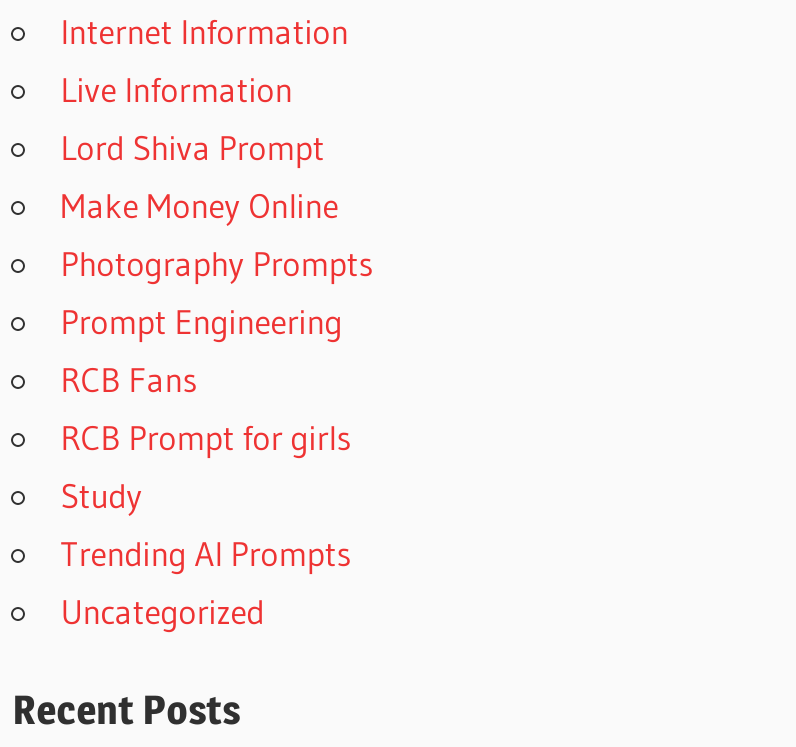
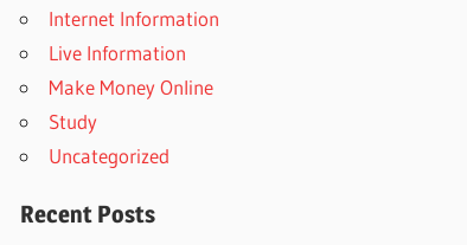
- Lord Shiva Prompt

- Photography Prompts
- Prompt Engineering
- RCB Fans
- RCB Prompt for girls

- Trending AI Prompts
